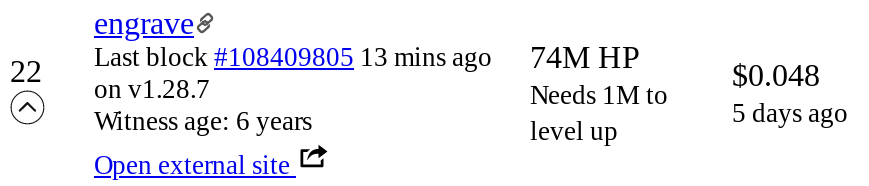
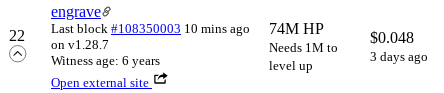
- Last block #108409805 13 mins ago
+ Last block #108350003 10 mins ago

- 5 days ago
+ 3 days ago
